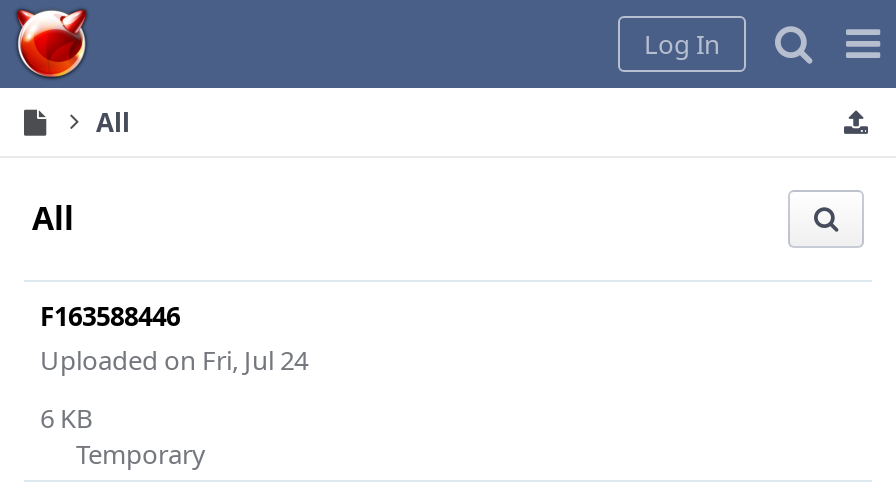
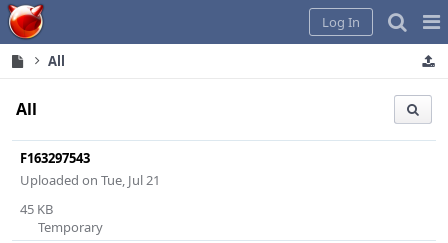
- F163588446
- Uploaded on Fri, Jul 24
+ F163297543
+ Uploaded on Tue, Jul 21

- 6 KB
+ 45 KB
